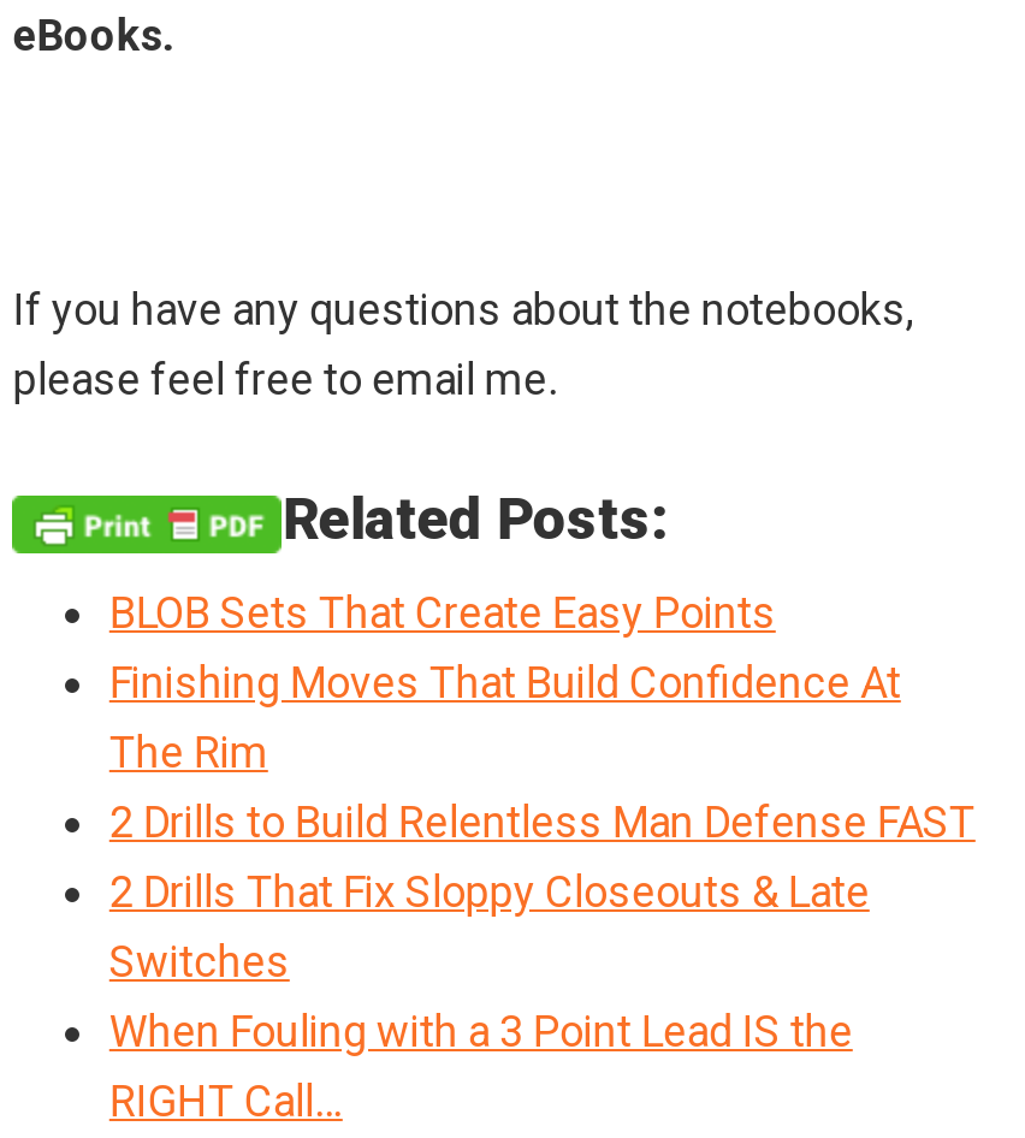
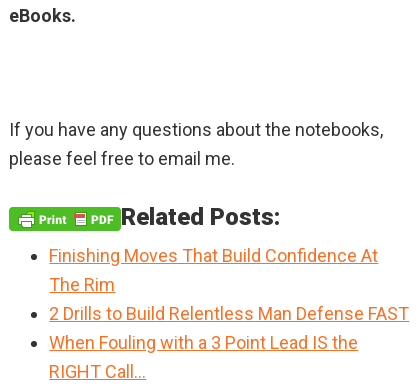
- BLOB Sets That Create Easy Points

- 2 Drills That Fix Sloppy Closeouts & Late
- Switches
